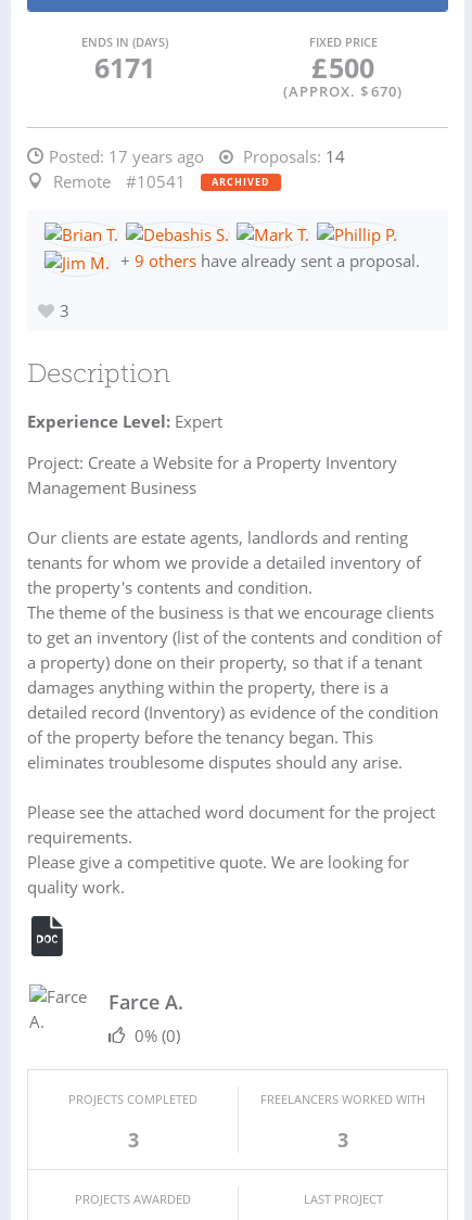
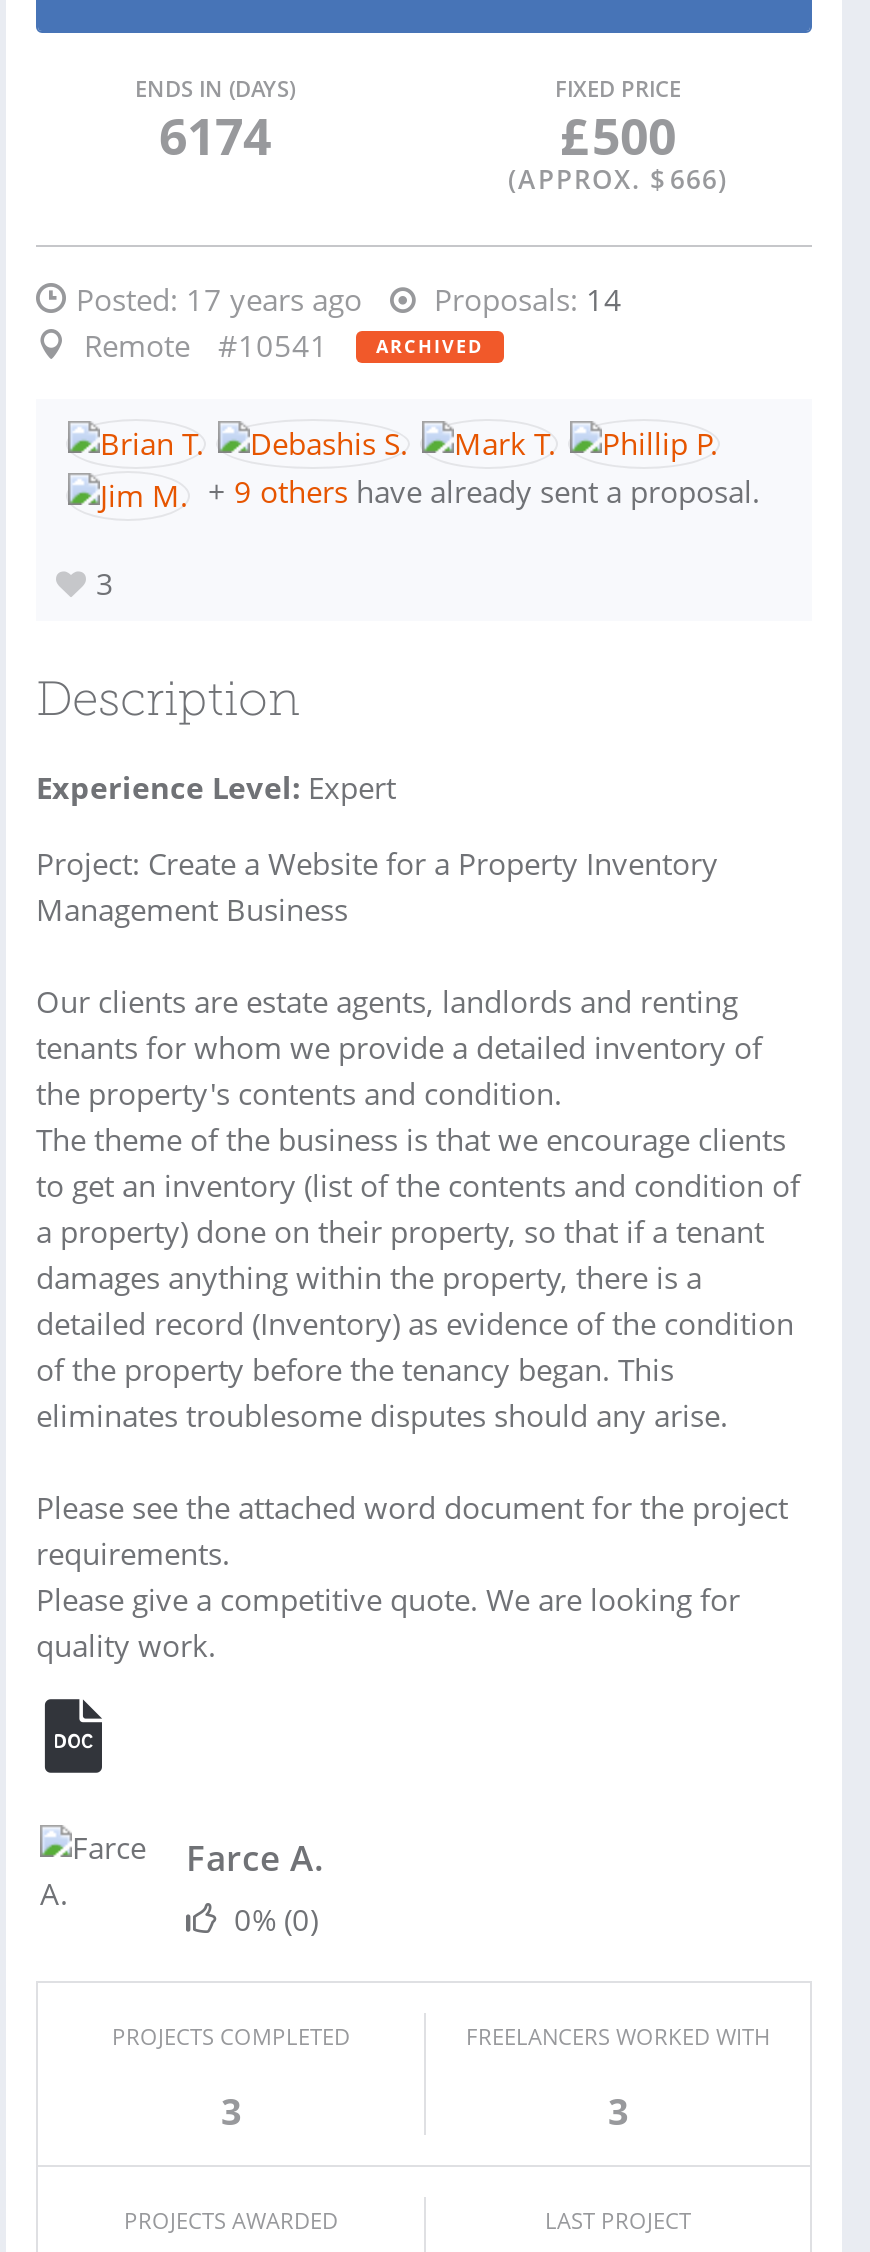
- 6171
+ 6174

- (APPROX. $ 670)
+ (APPROX. $ 666)
